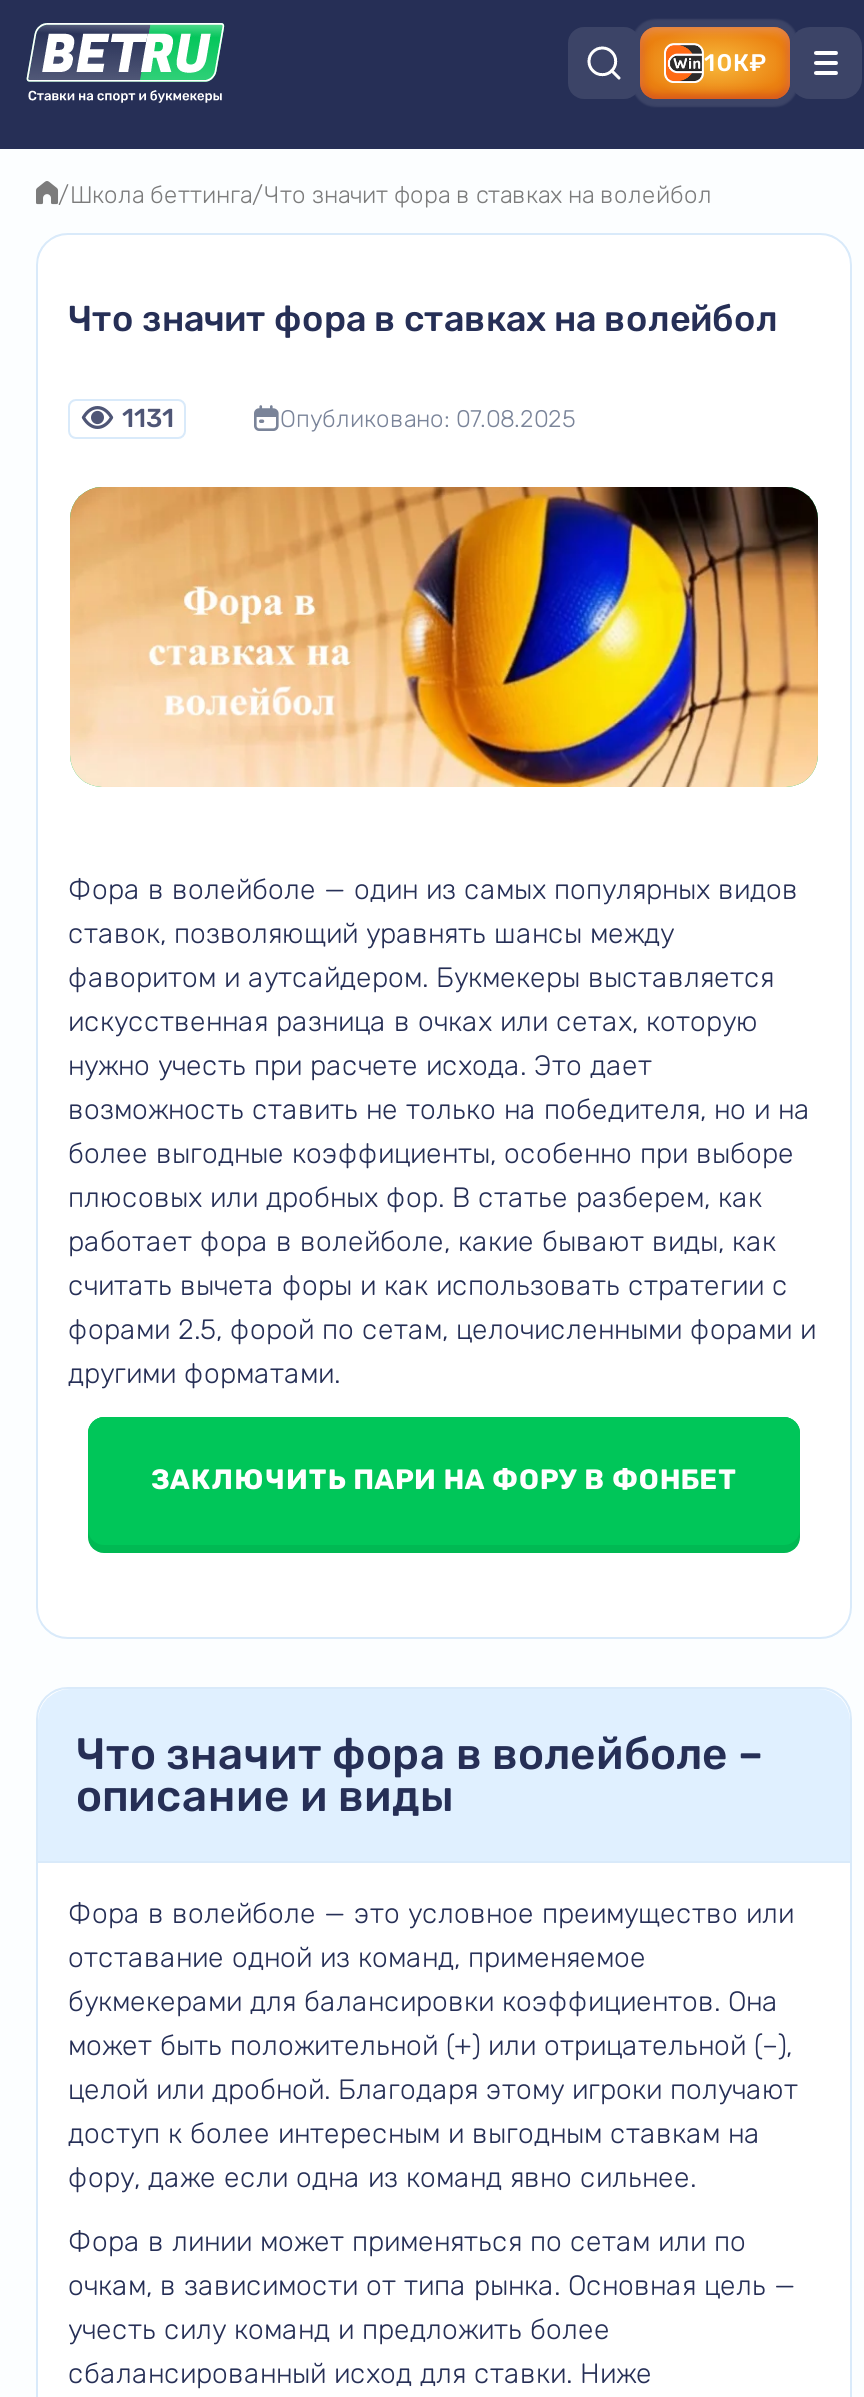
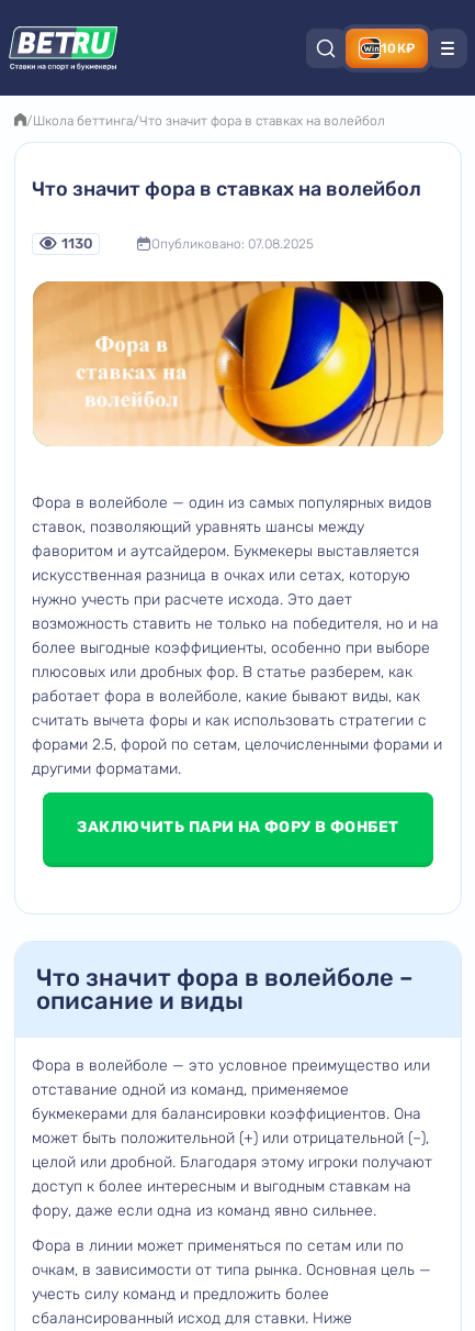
- 1131
+ 1130
